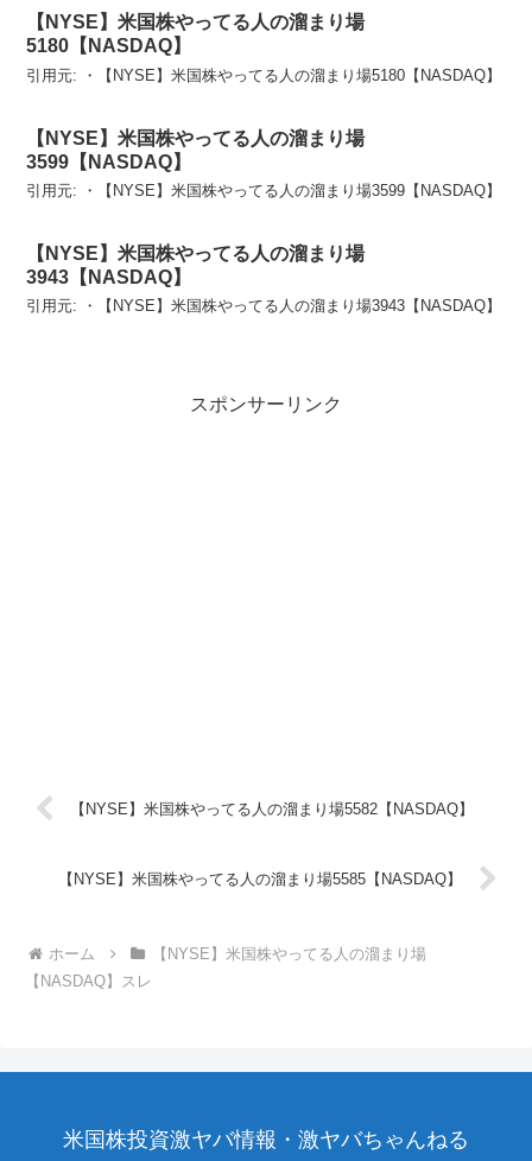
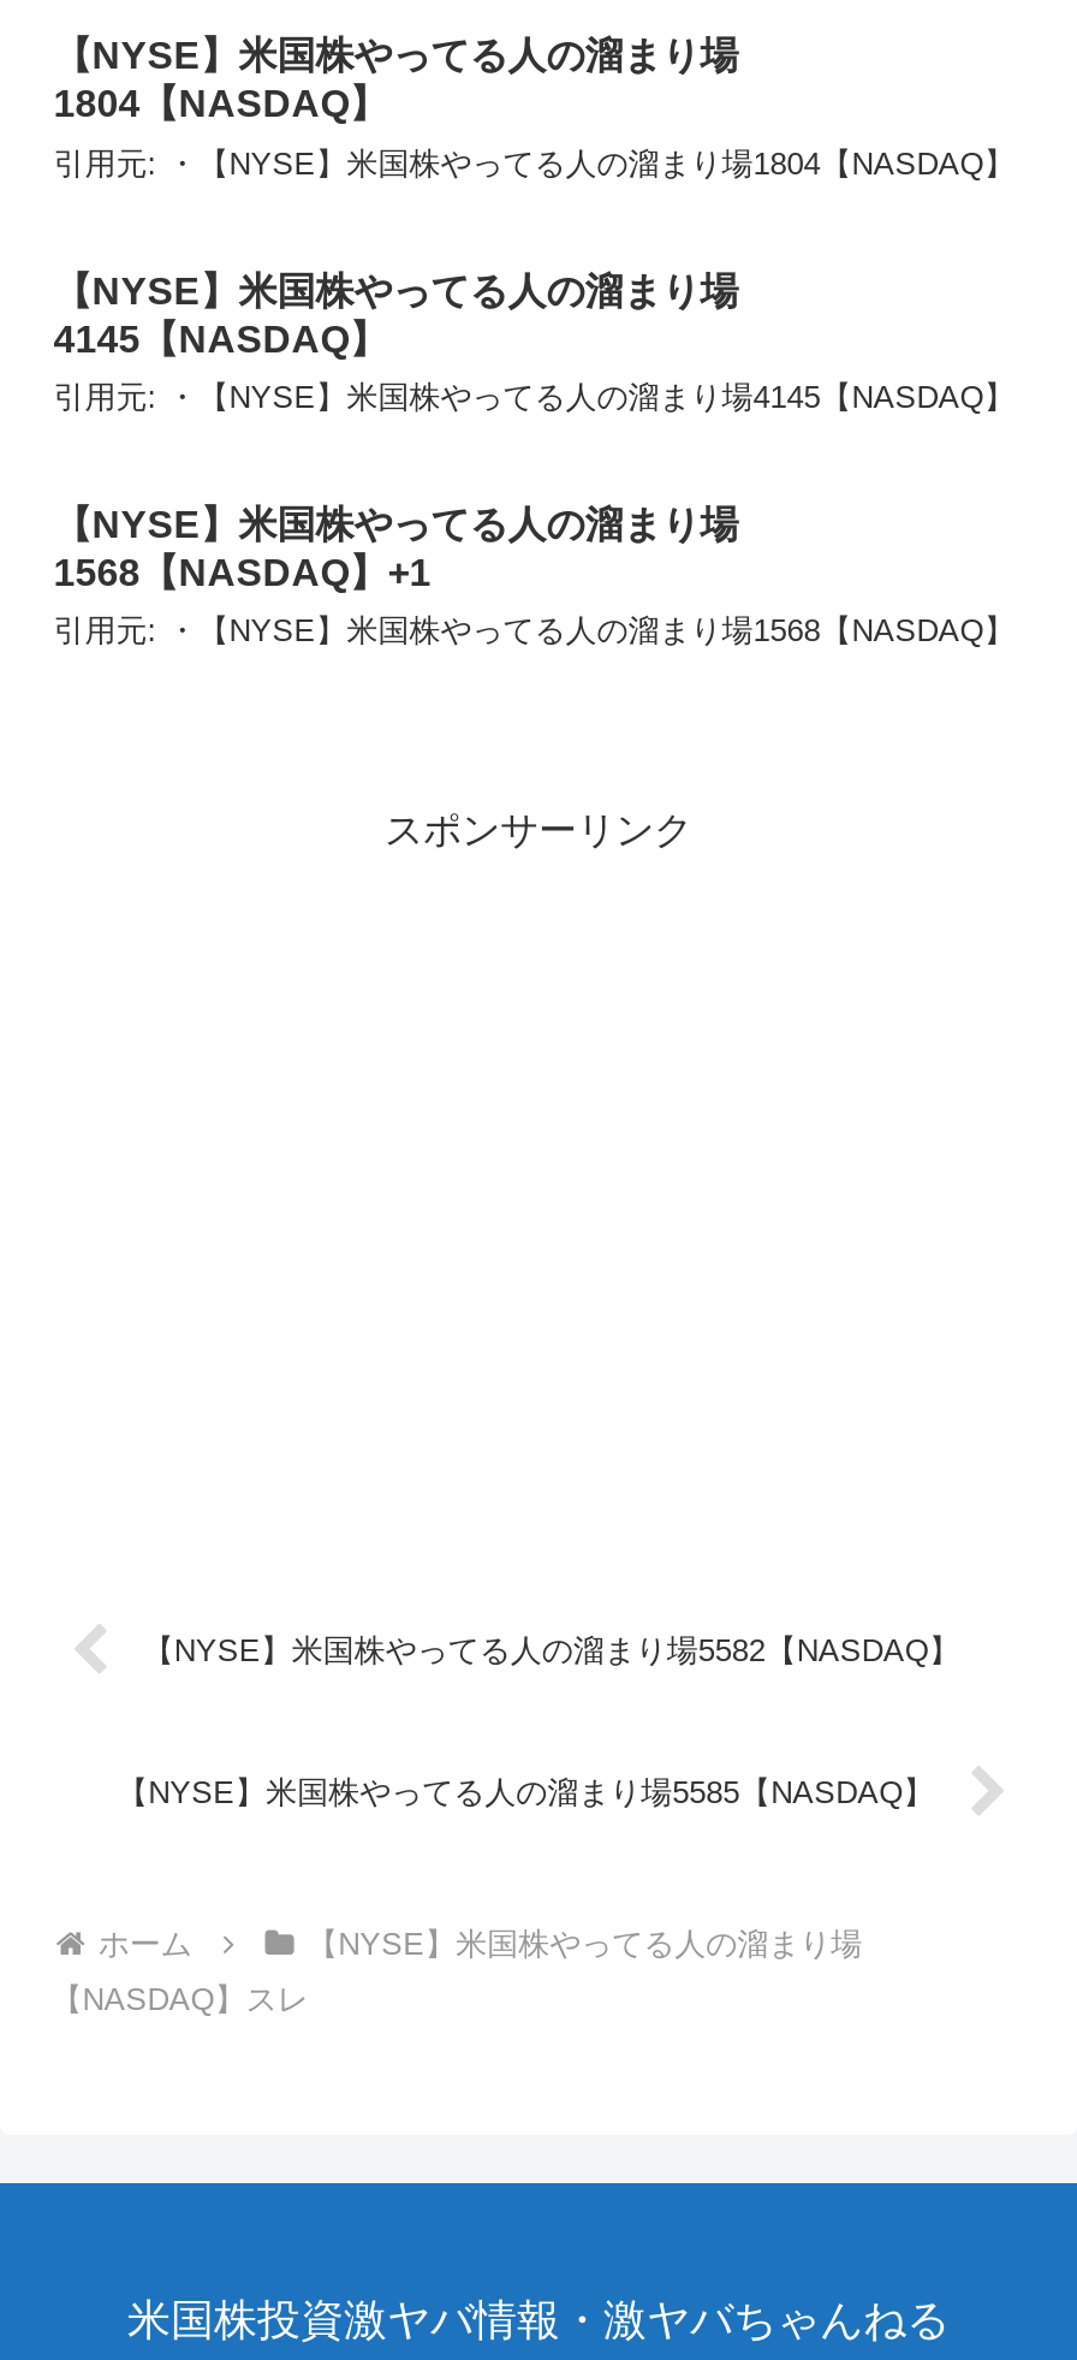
- 5180【NASDAQ】
+ 1804【NASDAQ】

- 引用元: ・【NYSE】米国株やってる人の溜まり場5180【NASDAQ】
+ 引用元: ・【NYSE】米国株やってる人の溜まり場1804【NASDAQ】

- 3599【NASDAQ】
+ 4145【NASDAQ】

- 引用元: ・【NYSE】米国株やってる人の溜まり場3599【NASDAQ】
+ 引用元: ・【NYSE】米国株やってる人の溜まり場4145【NASDAQ】

- 3943【NASDAQ】
+ 1568【NASDAQ】+1

- 引用元: ・【NYSE】米国株やってる人の溜まり場3943【NASDAQ】
+ 引用元: ・【NYSE】米国株やってる人の溜まり場1568【NASDAQ】
